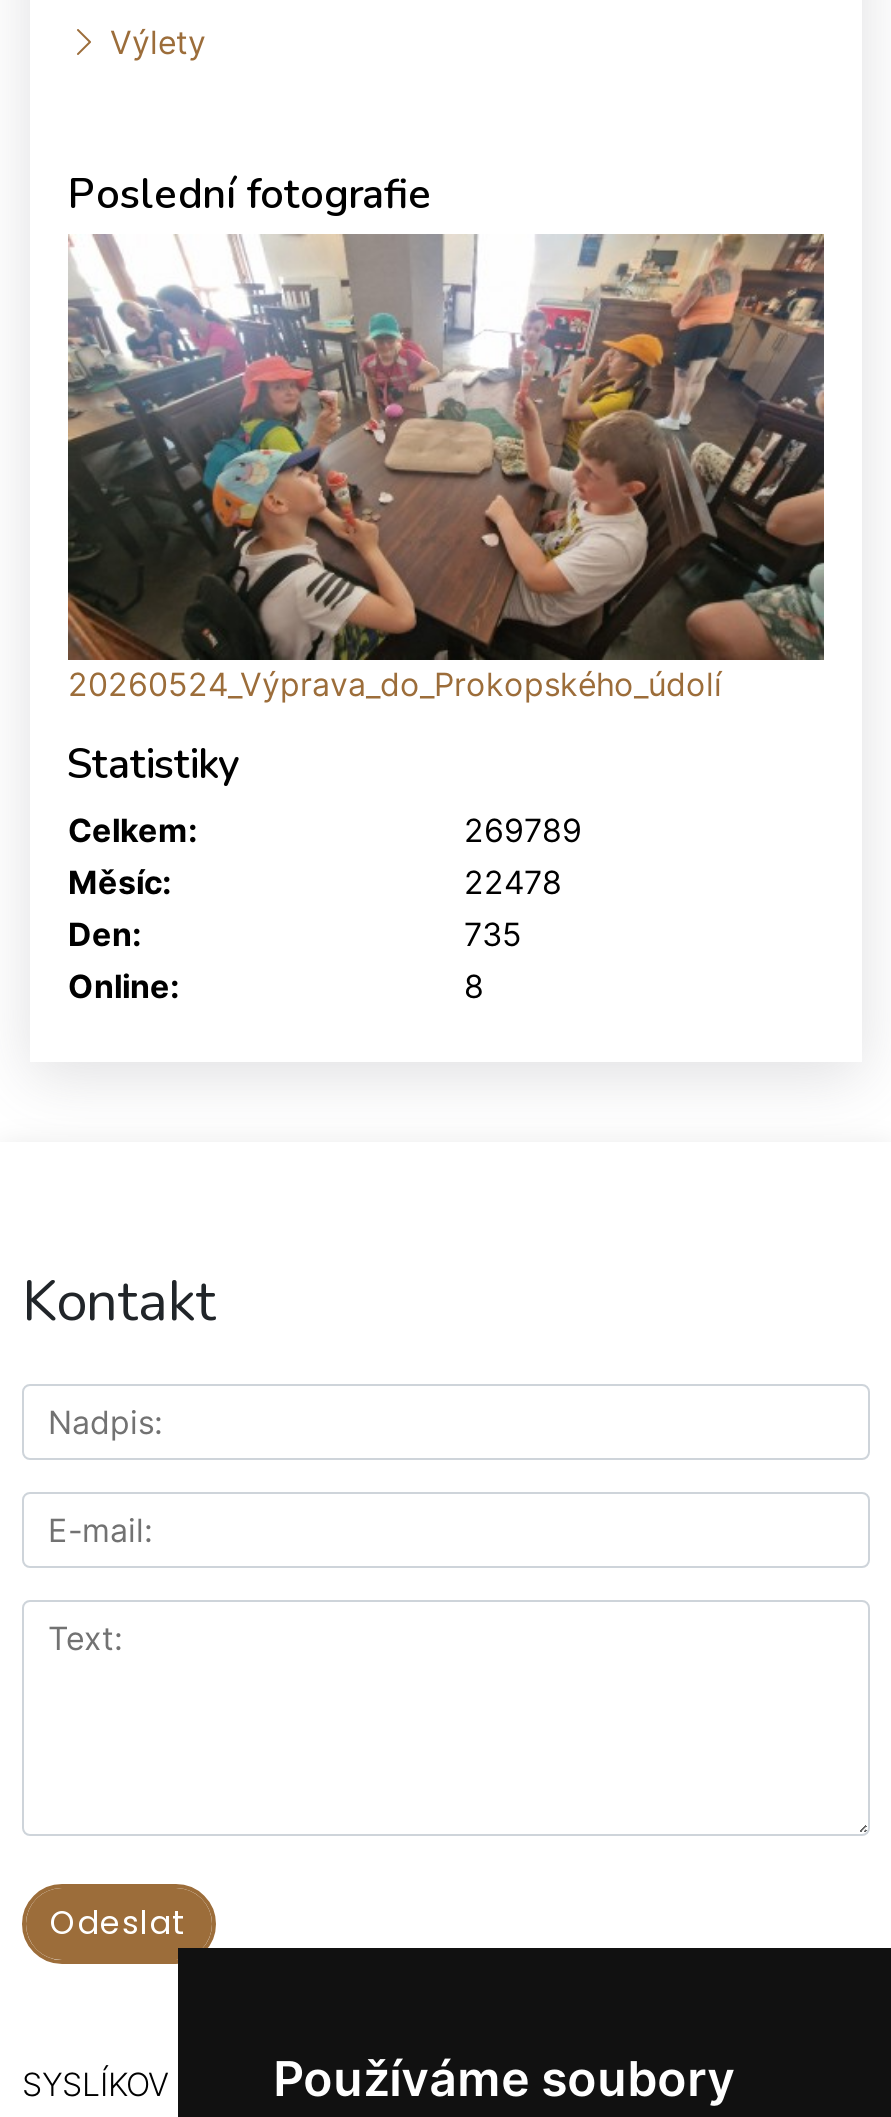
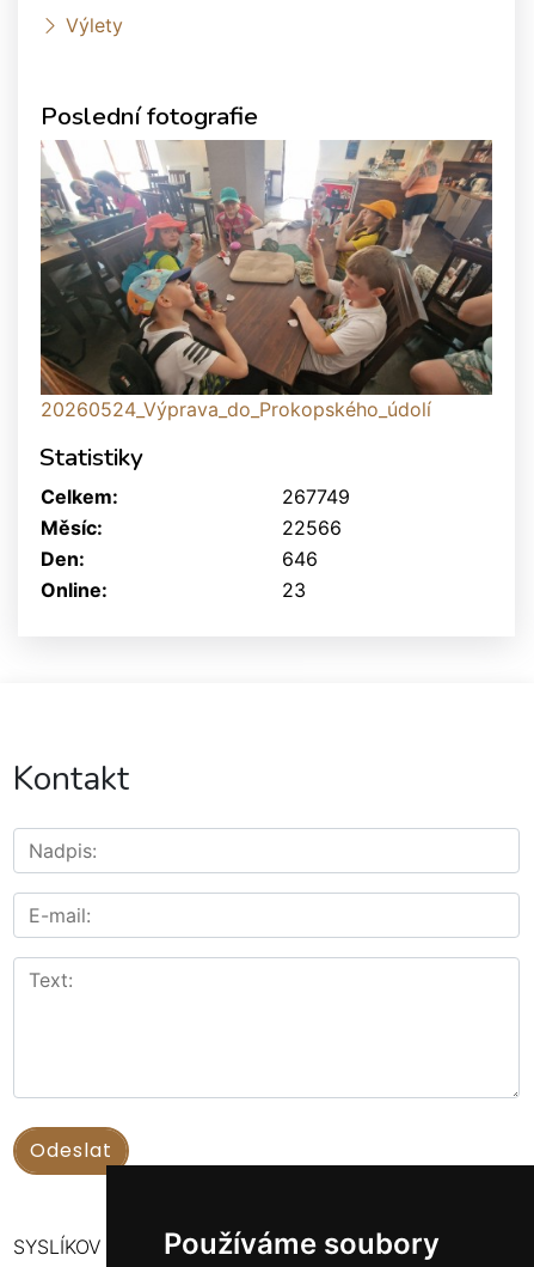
- 269789
+ 267749

- 22478
+ 22566

- 735
+ 646

- 8
+ 23
